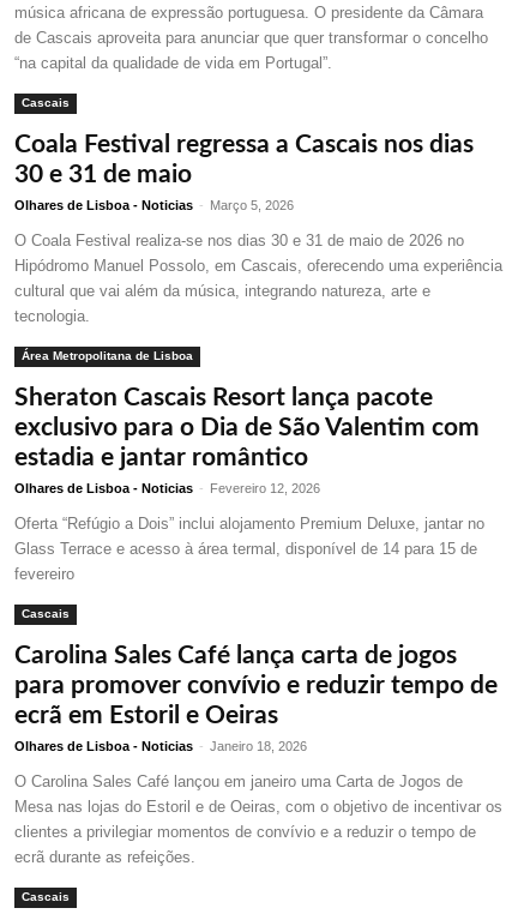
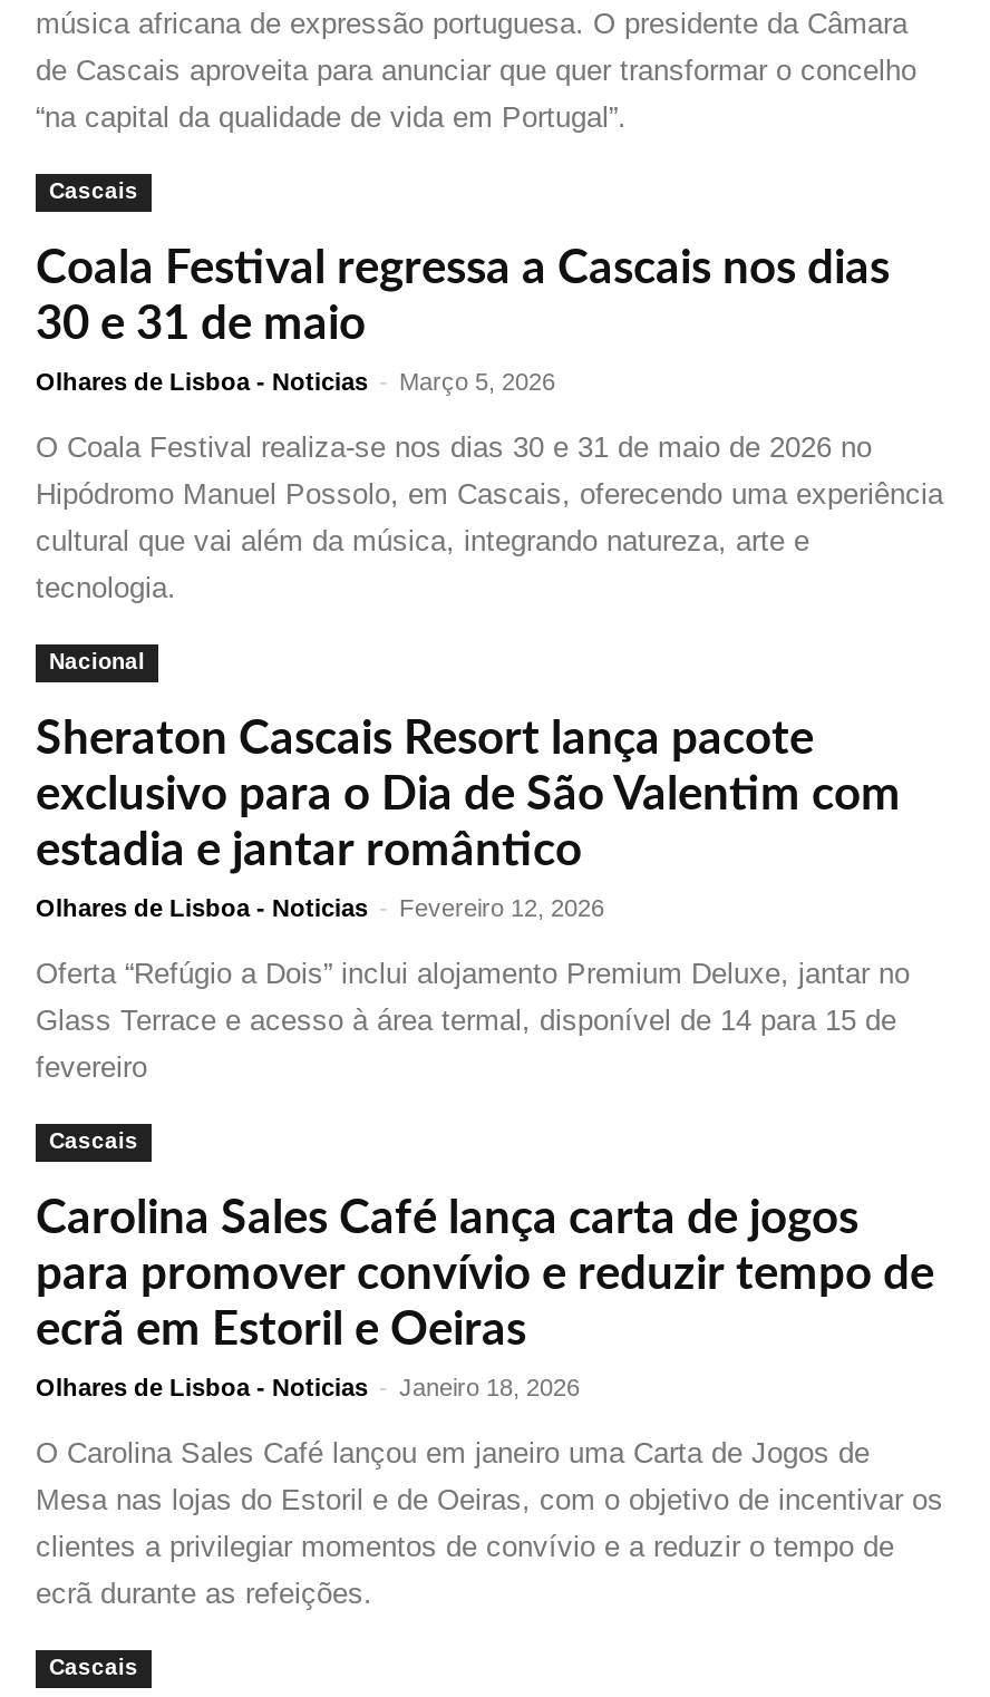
- Área Metropolitana de Lisboa
+ Nacional
